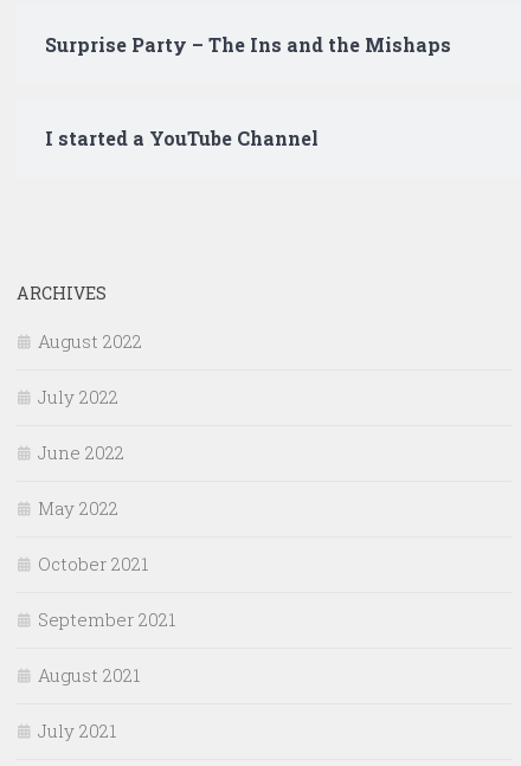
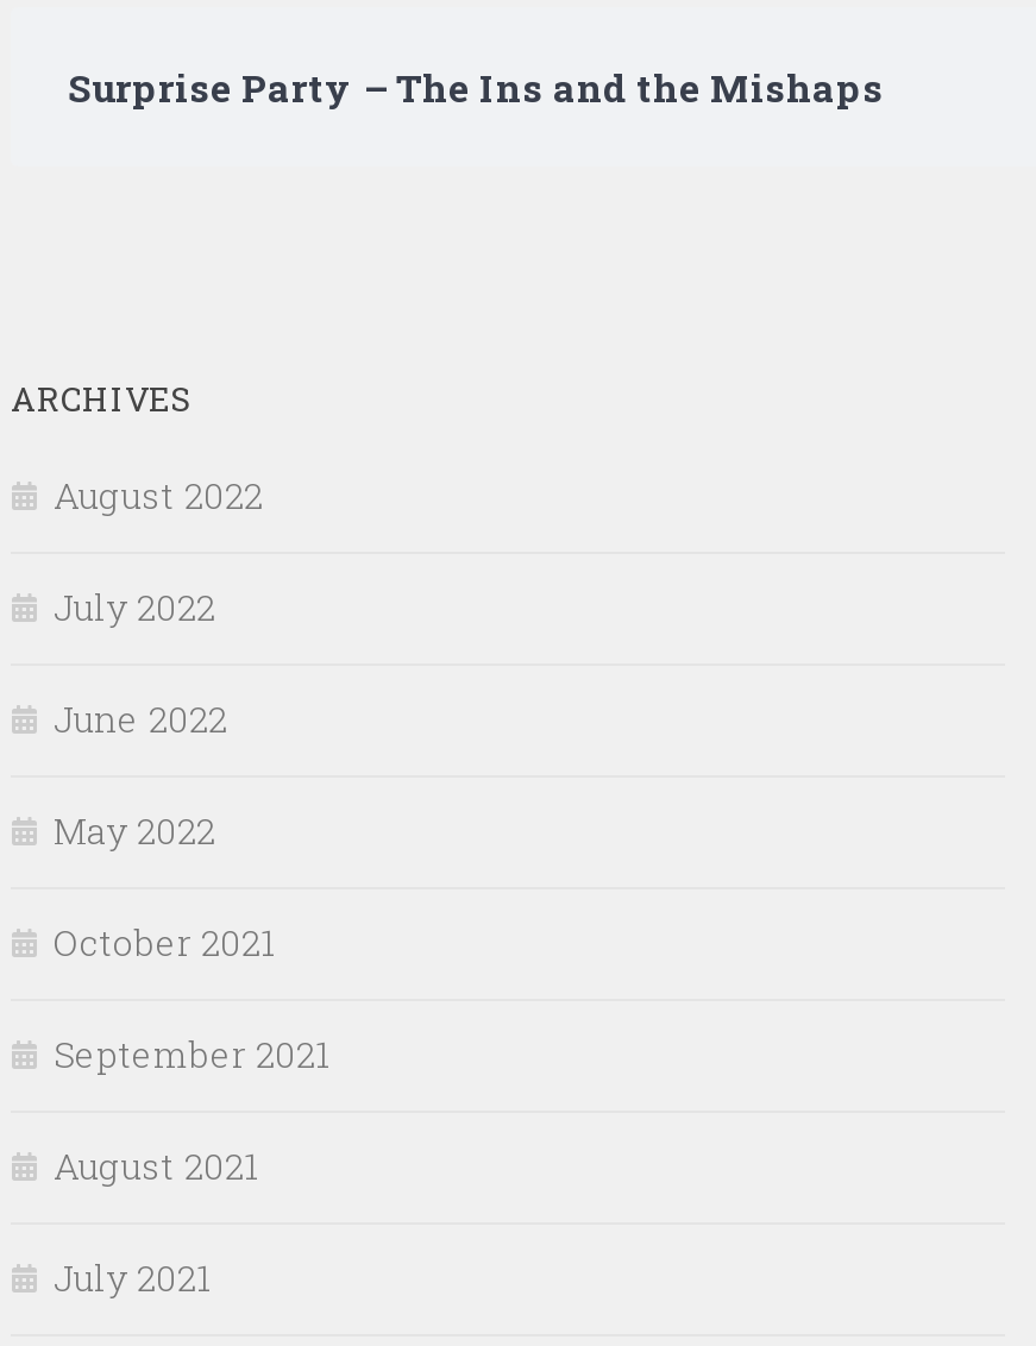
- I started a YouTube Channel
